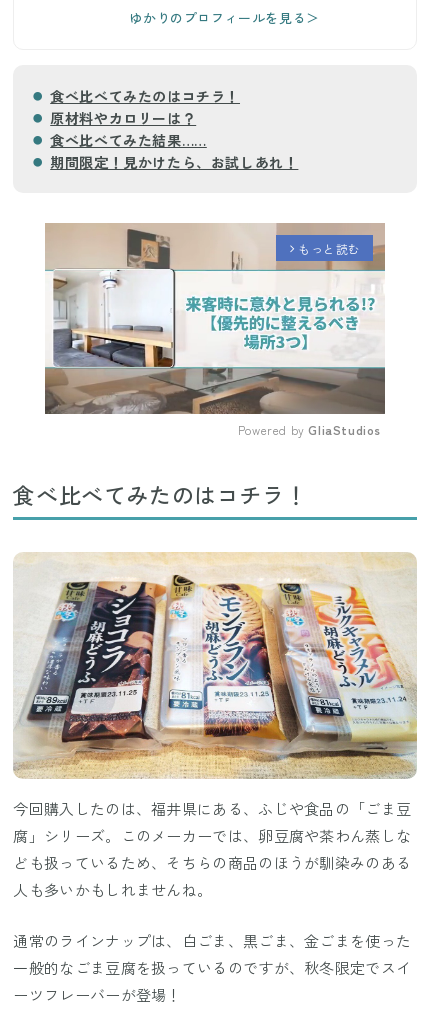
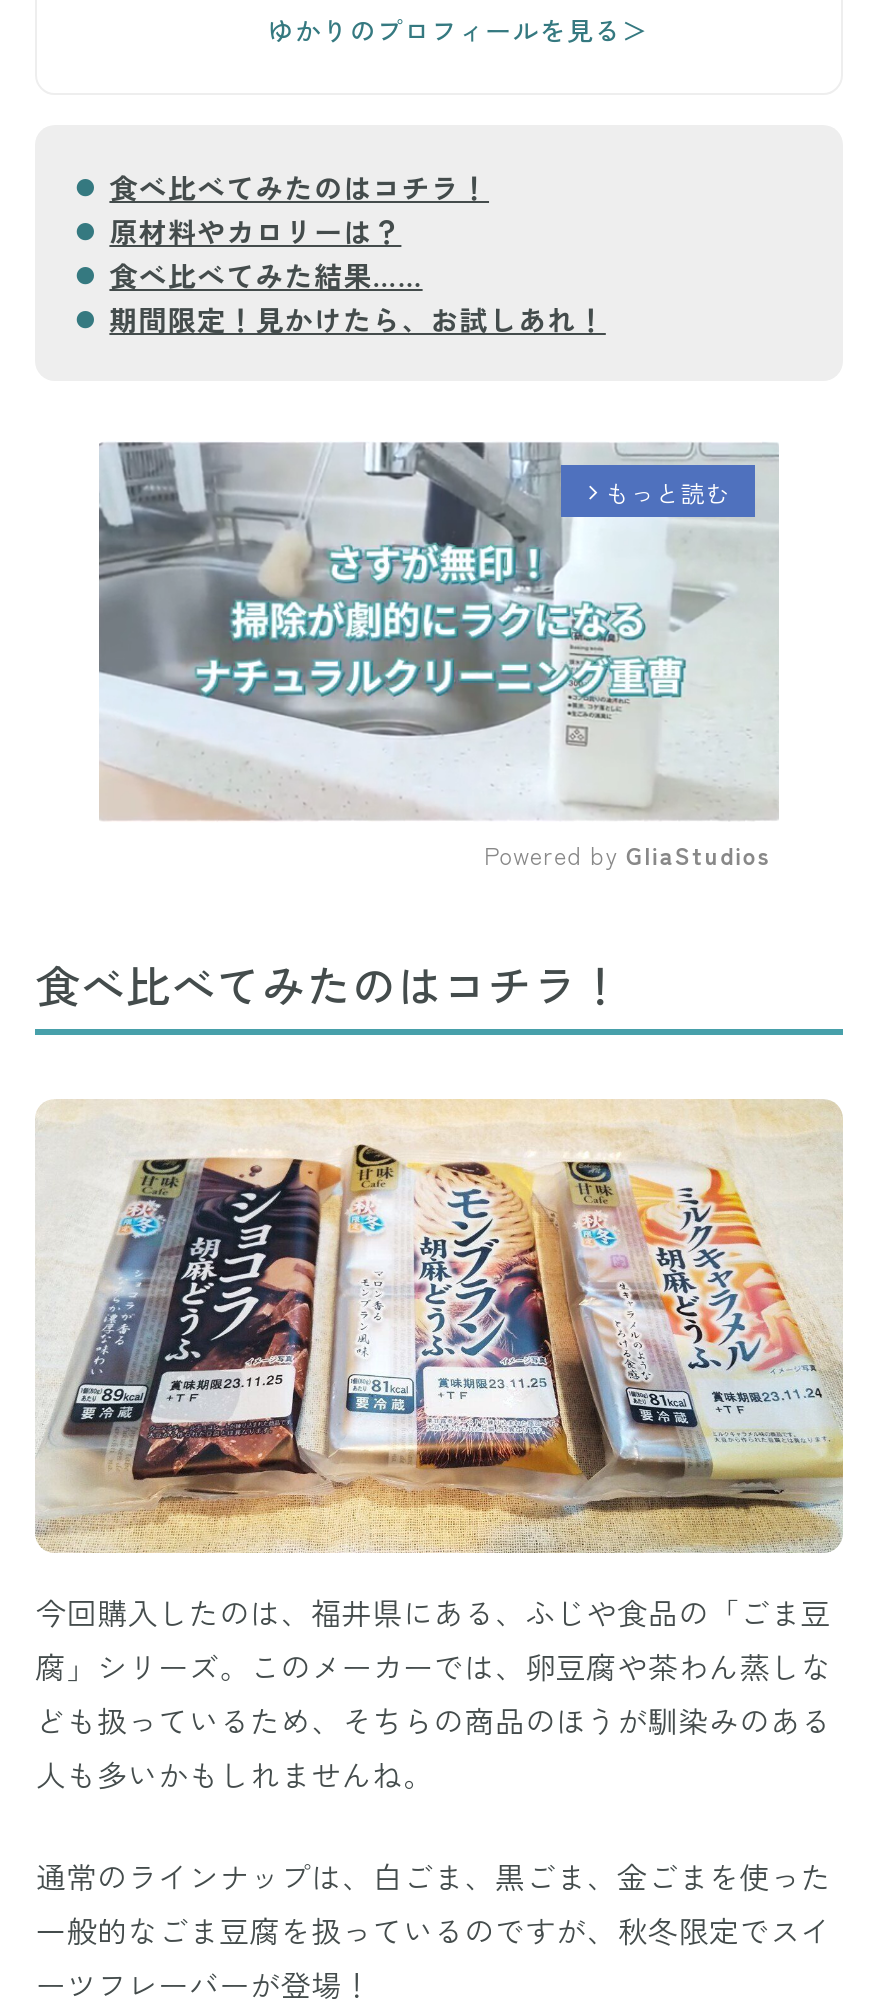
- [image]
+ [image]
